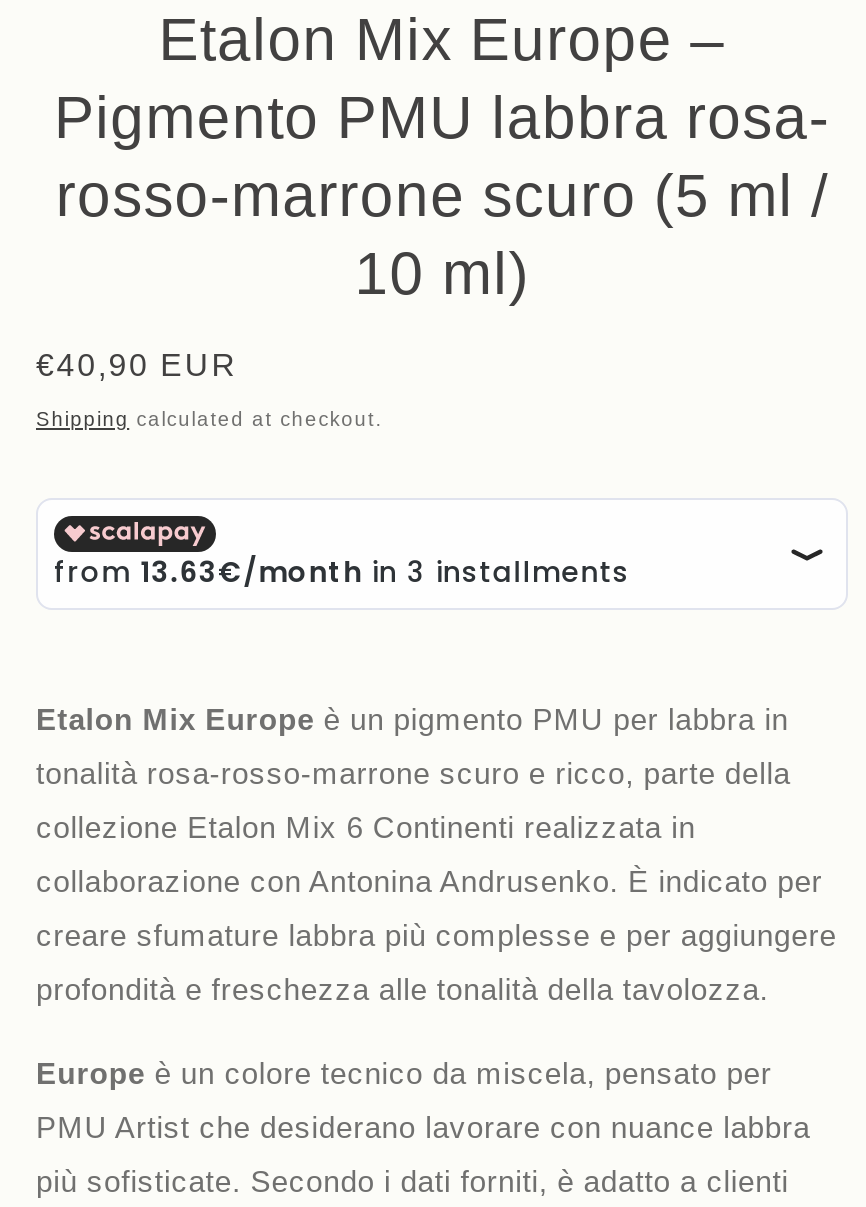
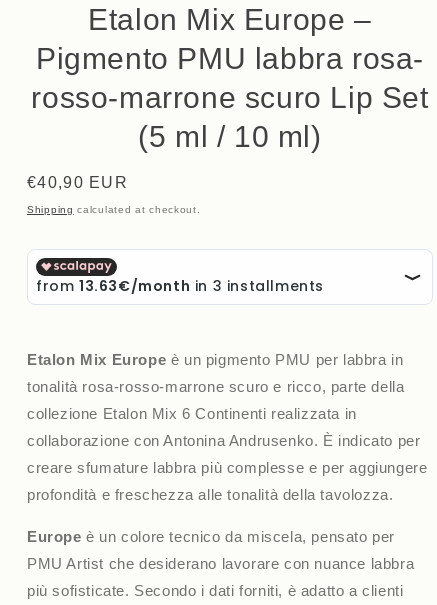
- rosso-marrone scuro (5 ml /
- 10 ml)
+ rosso-marrone scuro Lip Set
+ (5 ml / 10 ml)
